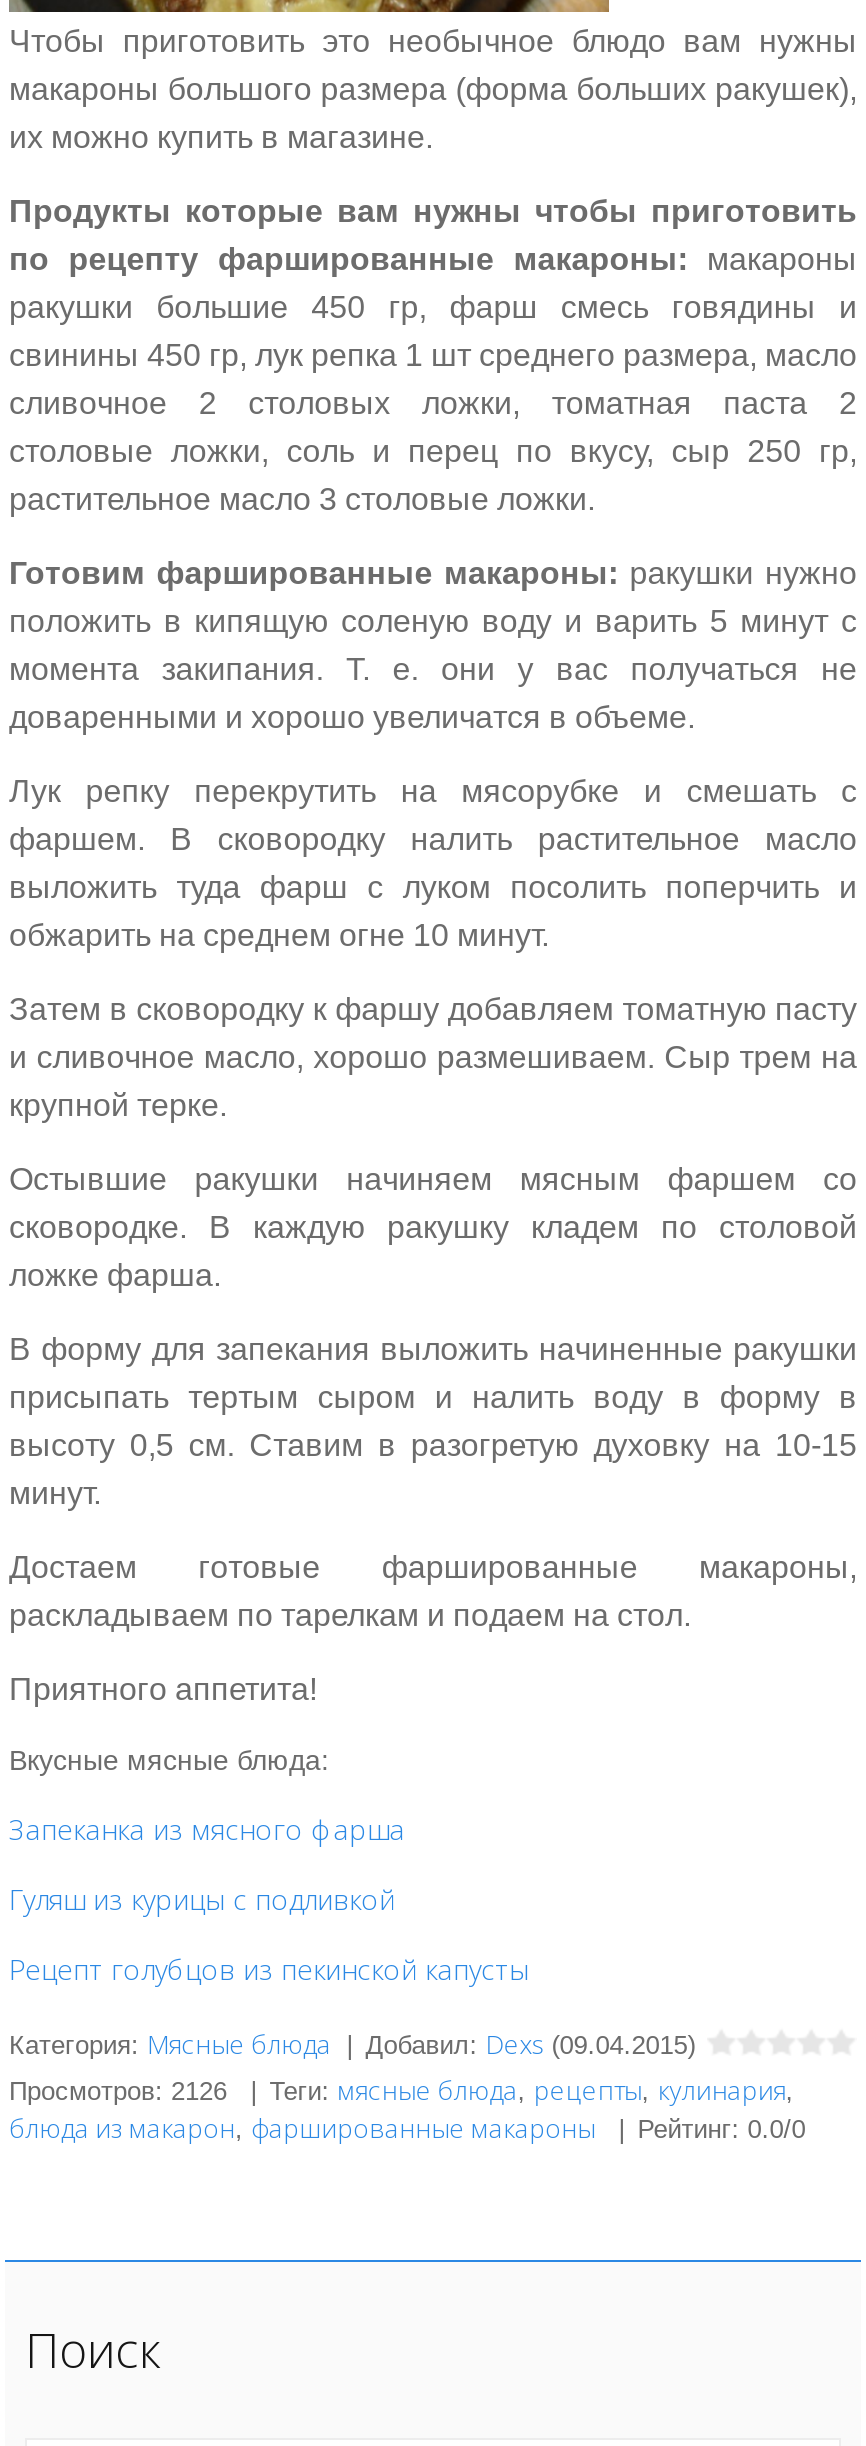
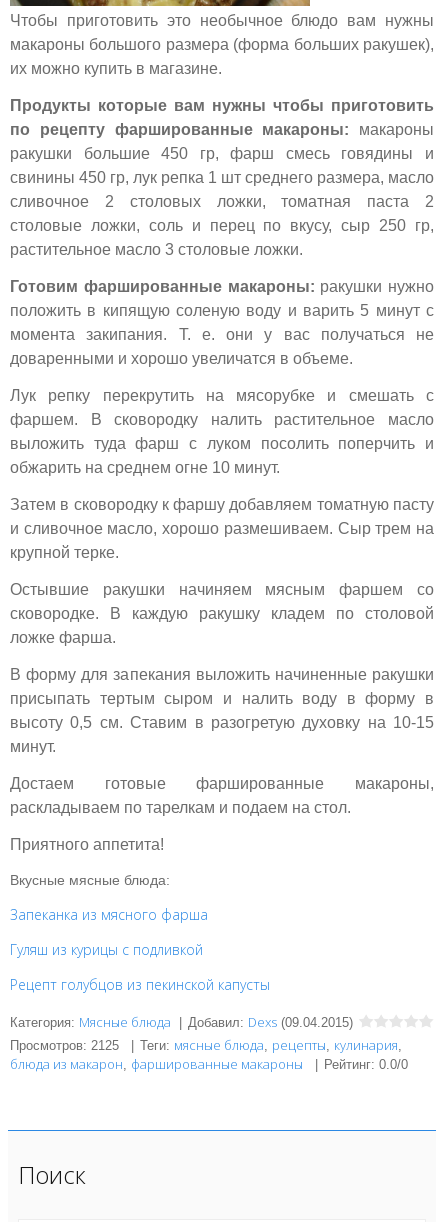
- Просмотров: 2126
+ Просмотров: 2125
